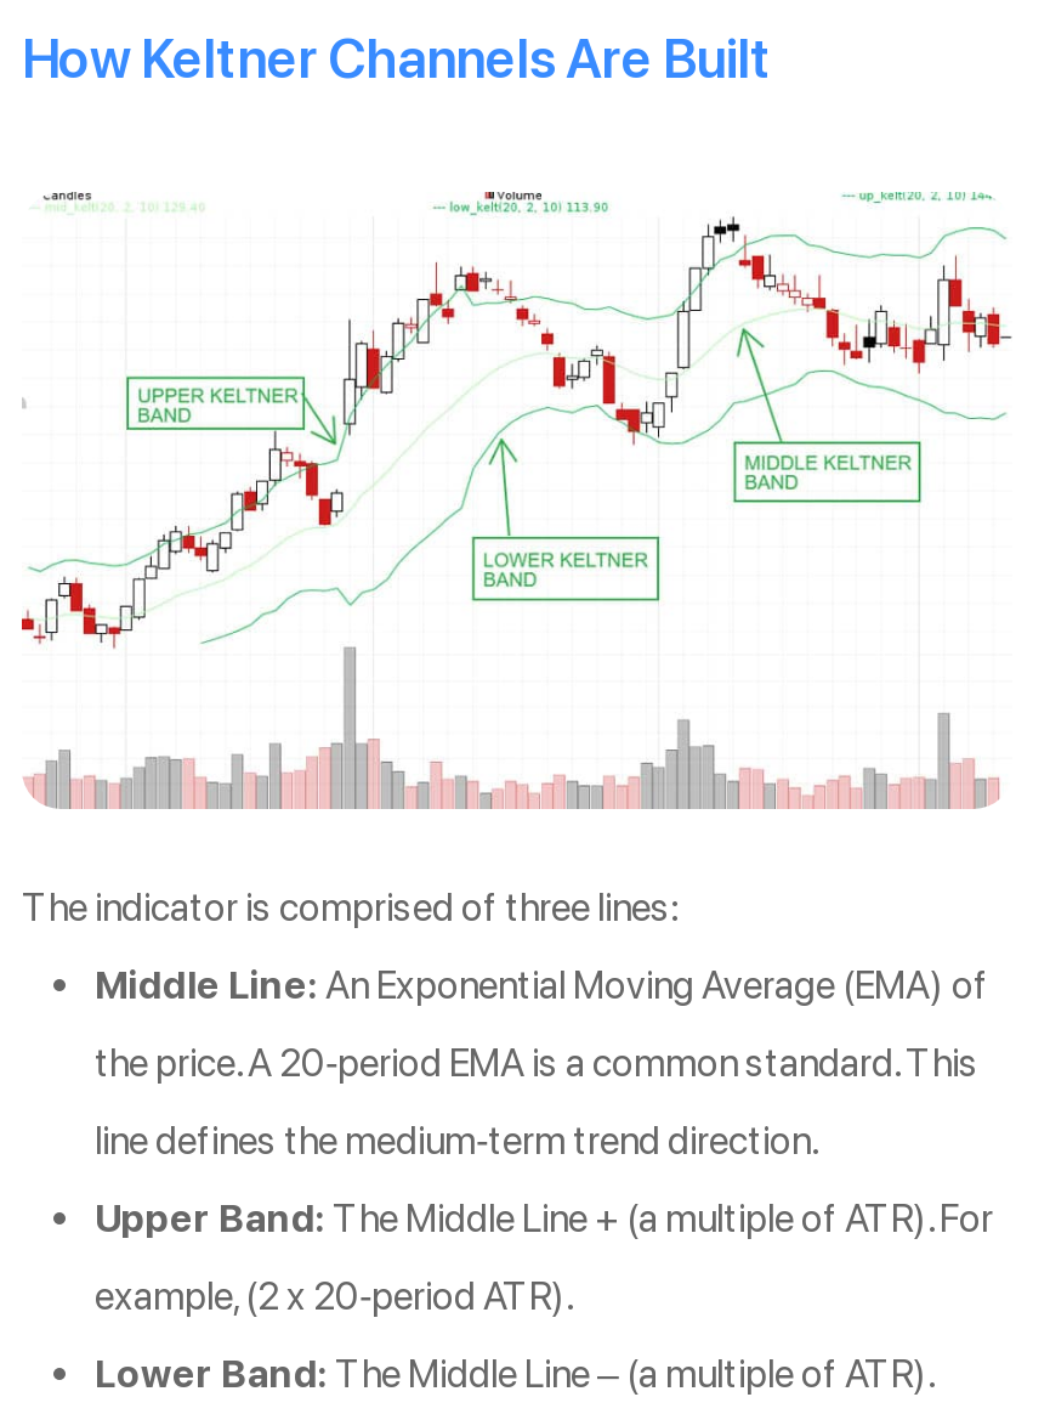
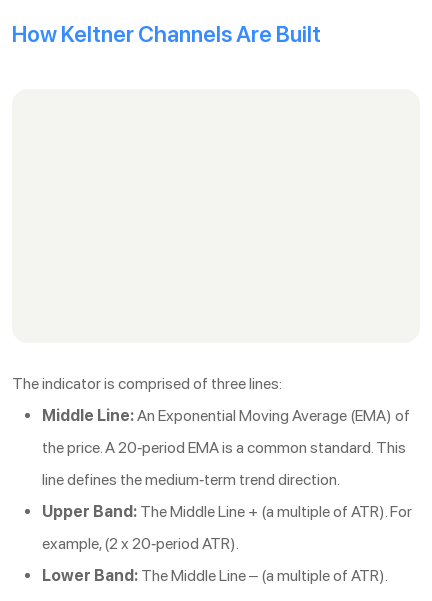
- [image]
